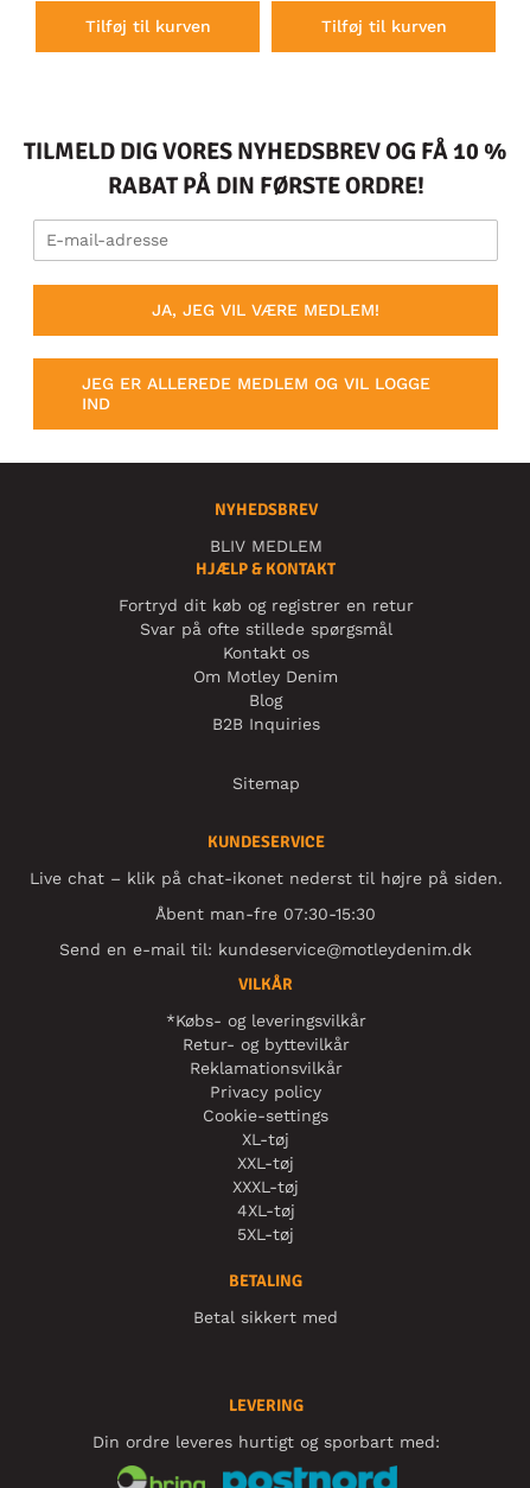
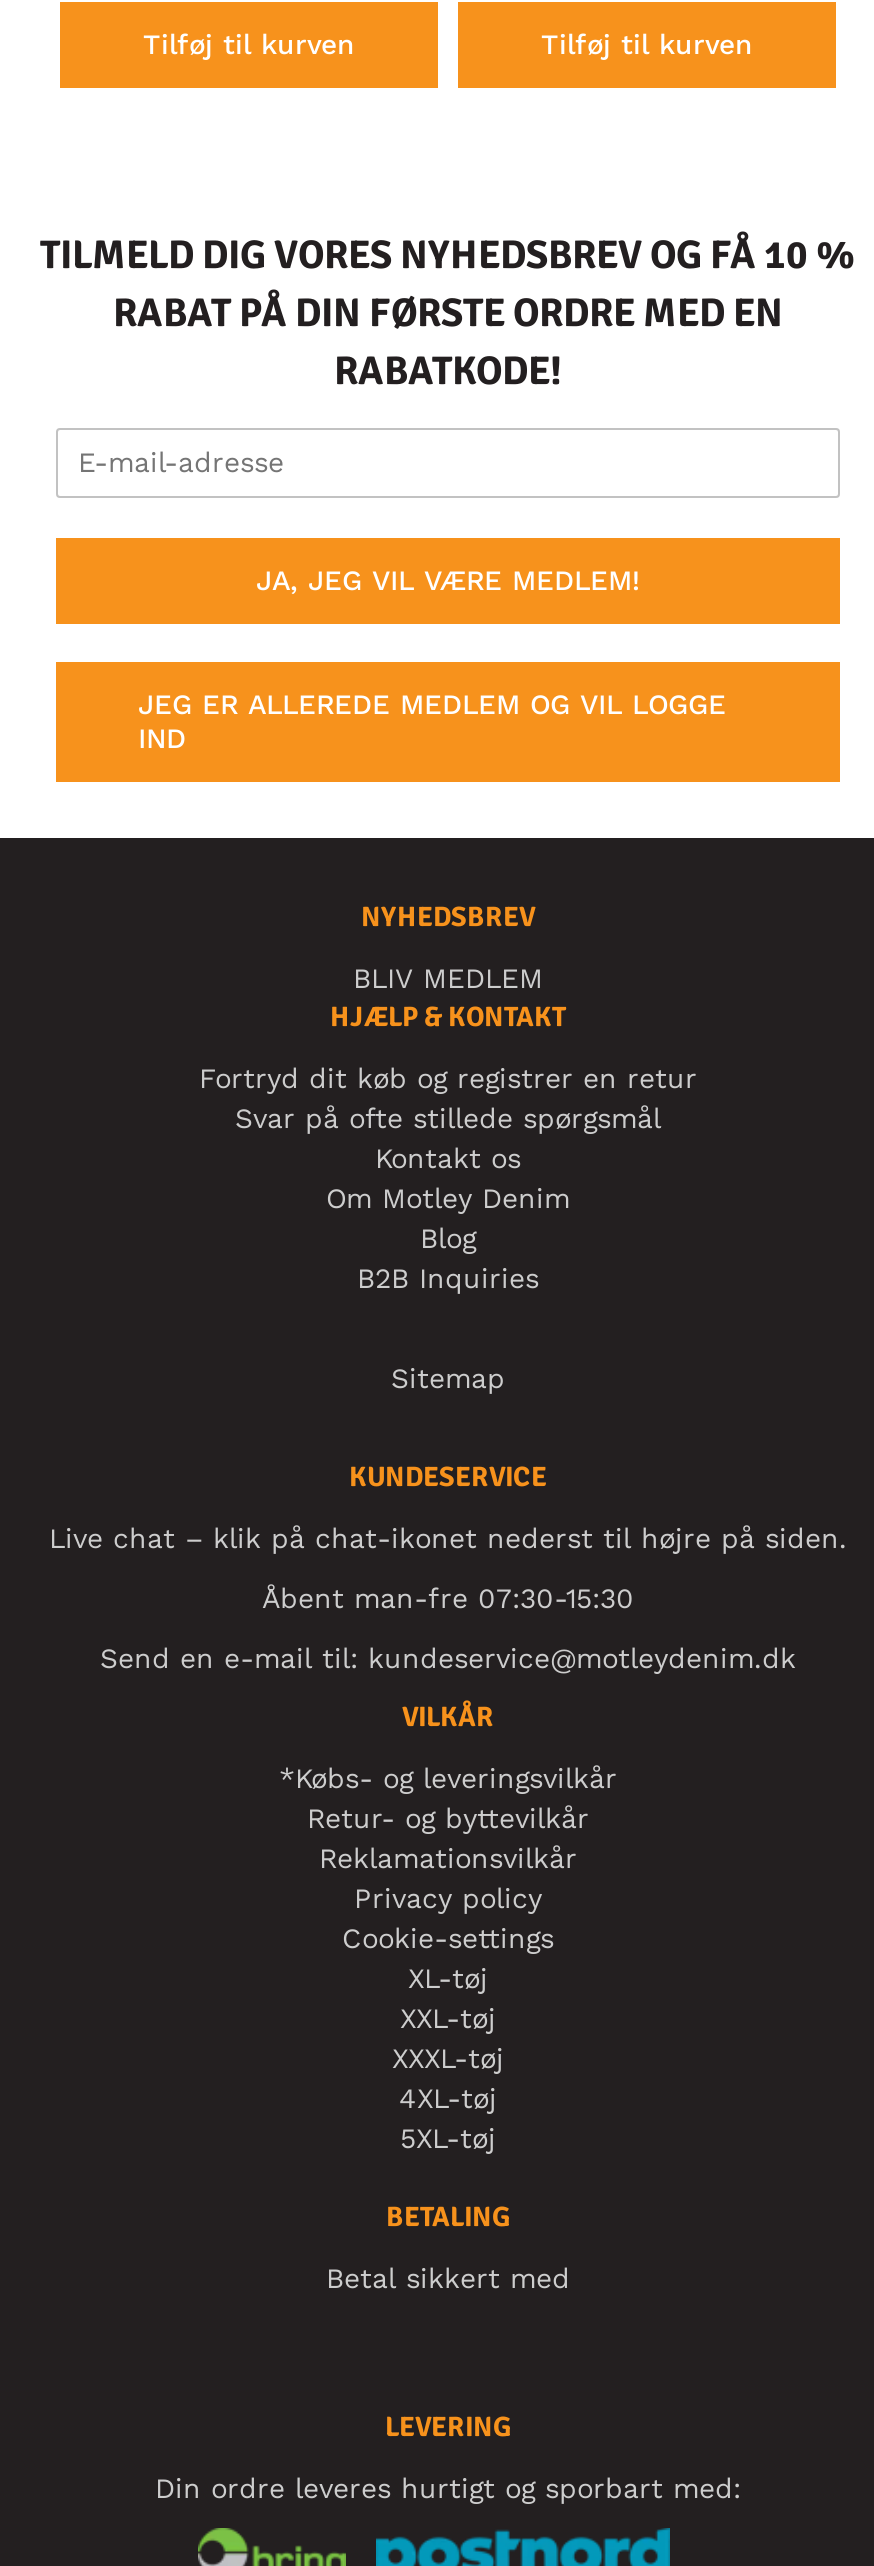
- RABAT PÅ DIN FØRSTE ORDRE!
+ RABAT PÅ DIN FØRSTE ORDRE MED EN
+ RABATKODE!
